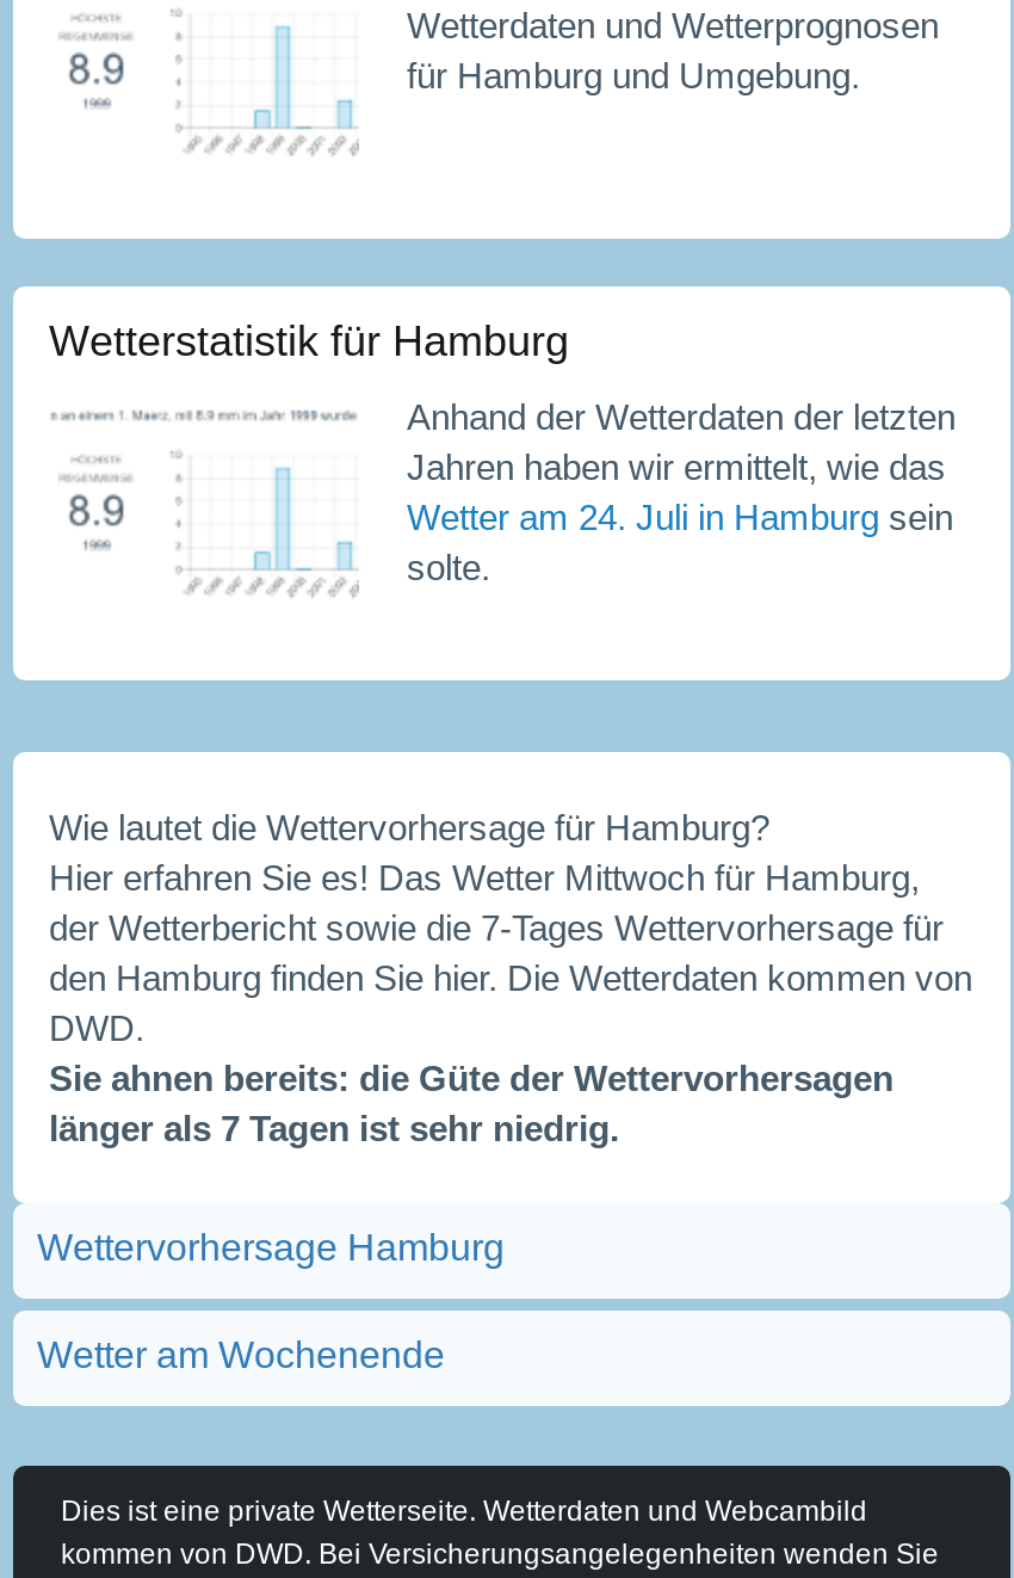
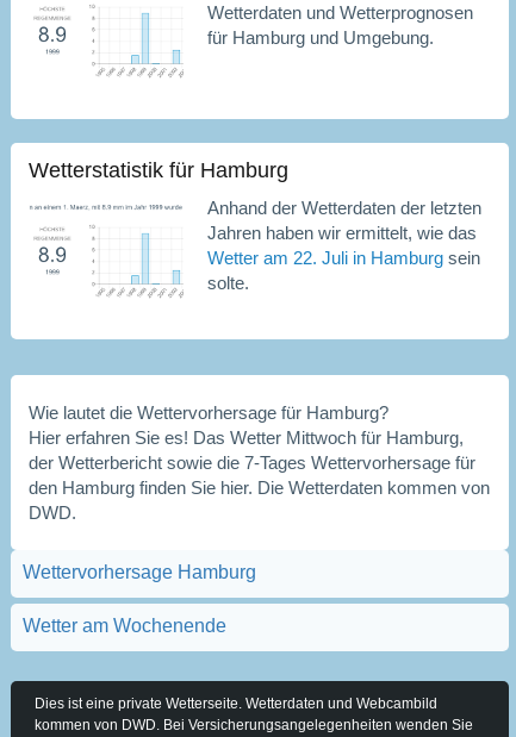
- Wetter am 24. Juli in Hamburg sein
+ Wetter am 22. Juli in Hamburg sein

- Sie ahnen bereits: die Güte der Wettervorhersagen
- länger als 7 Tagen ist sehr niedrig.
